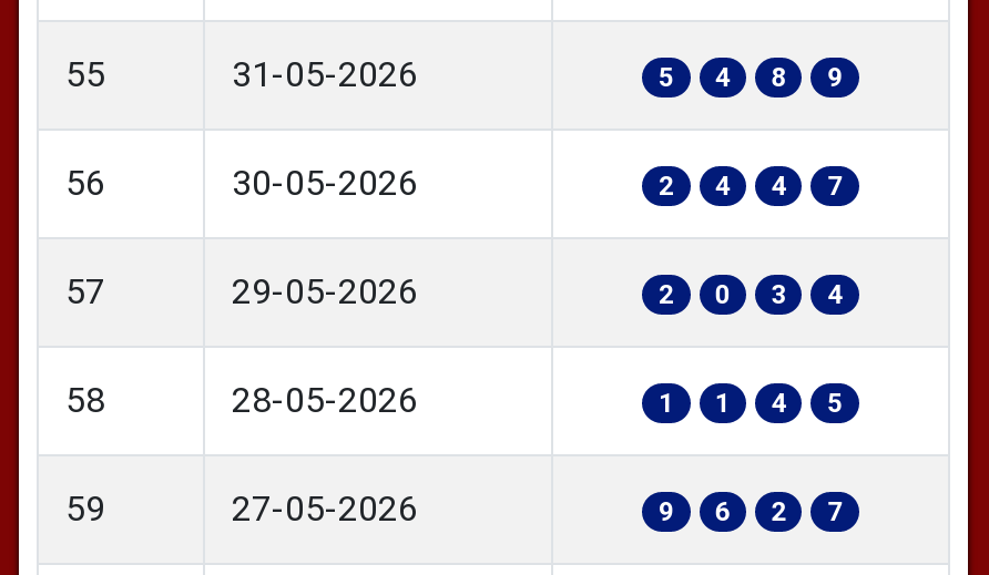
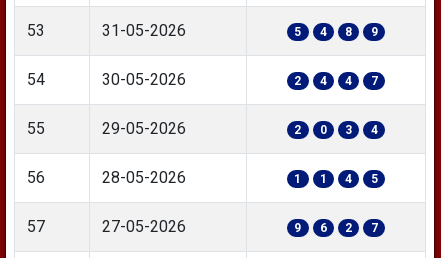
- 55
+ 53

- 56
+ 54

- 57
+ 55

- 58
+ 56

- 59
+ 57
